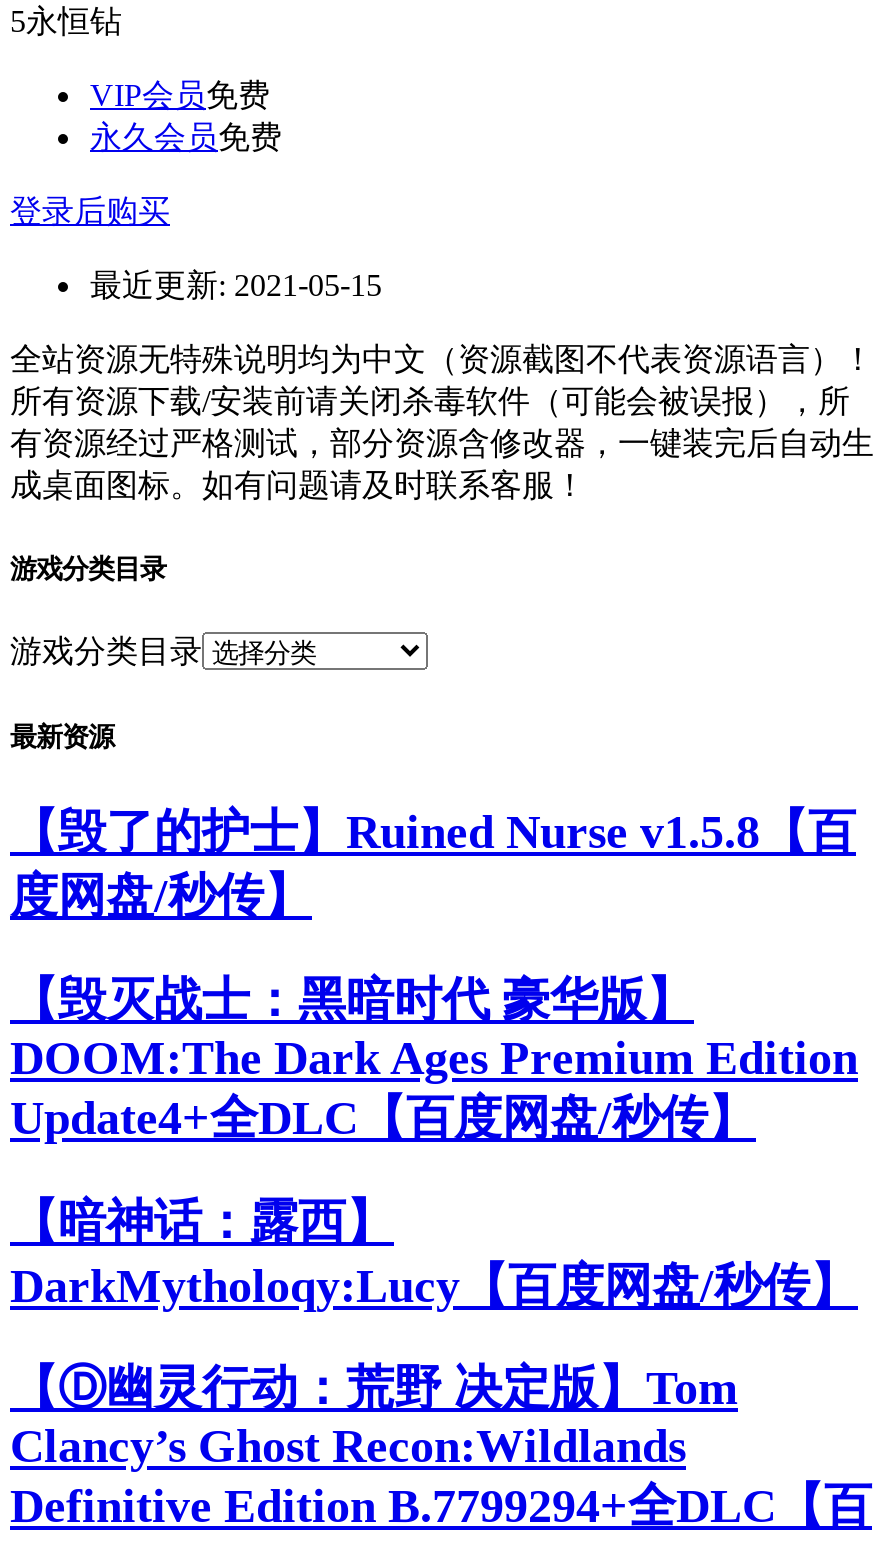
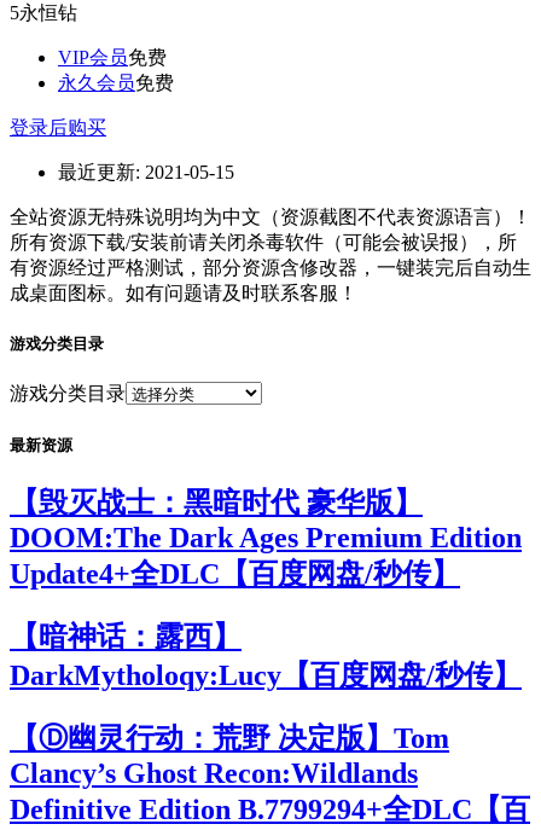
- 【毁了的护士】Ruined Nurse v1.5.8【百
- 度网盘/秒传】
